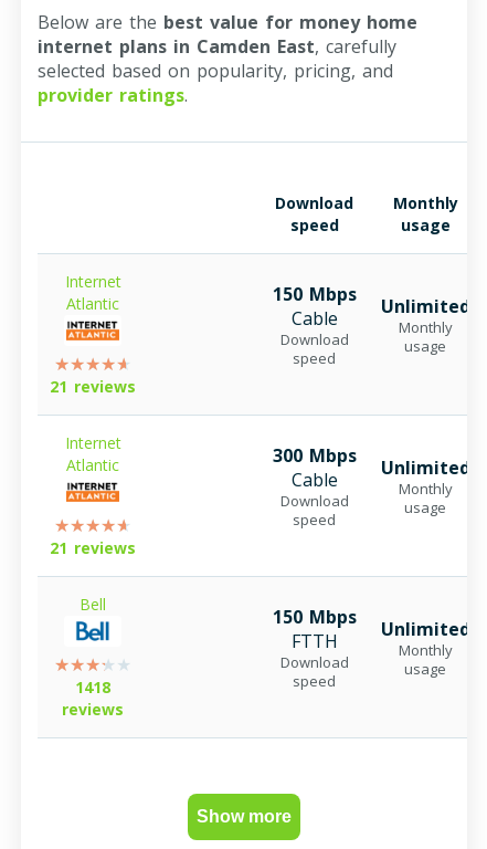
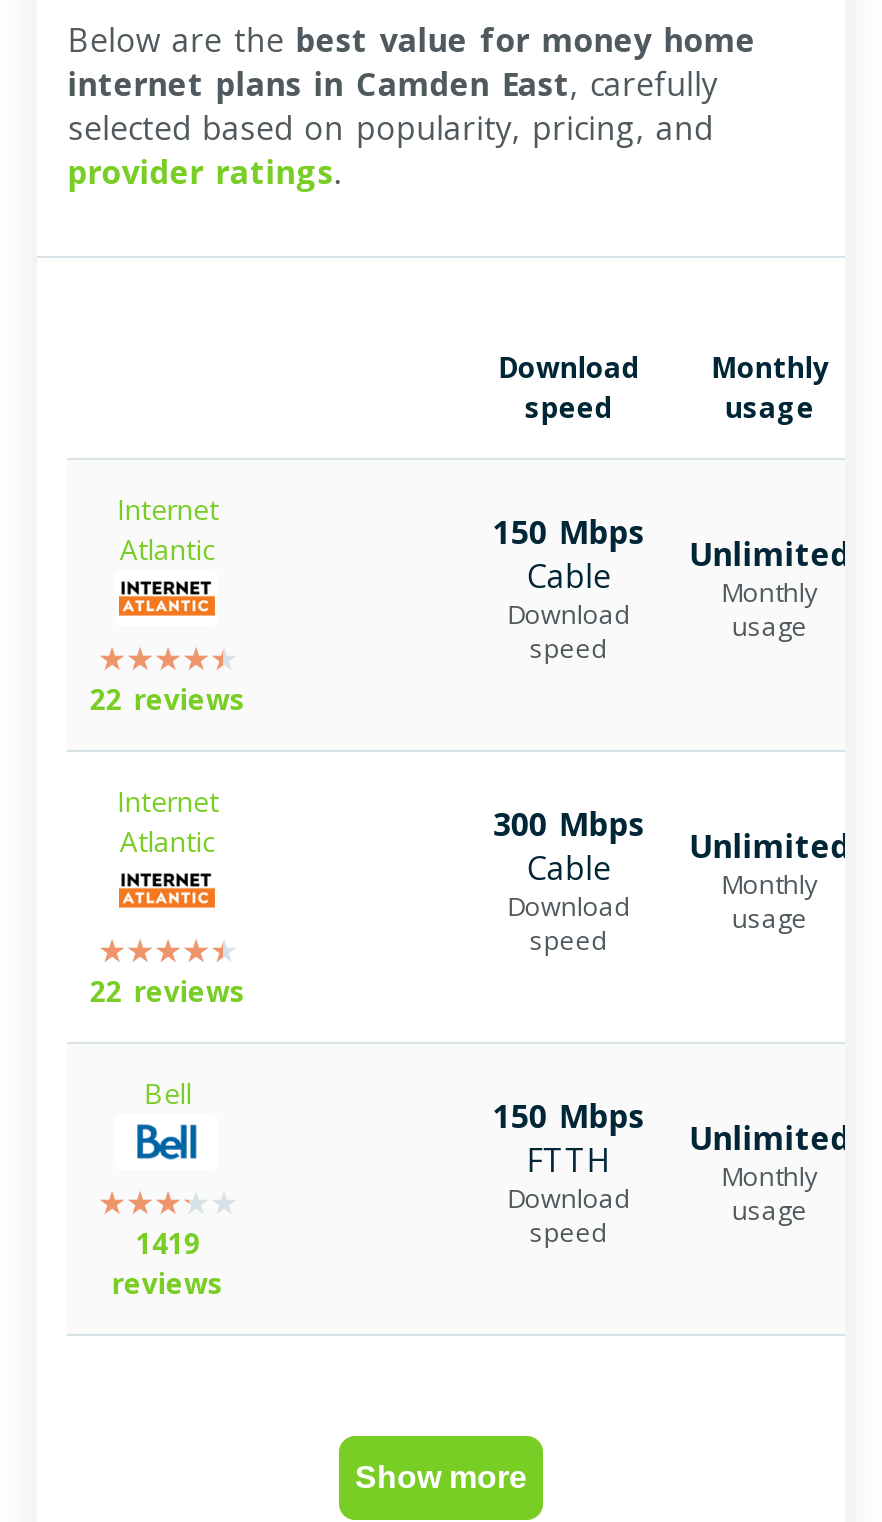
- 21 reviews
+ 22 reviews

- 21 reviews
+ 22 reviews

- 1418
+ 1419
